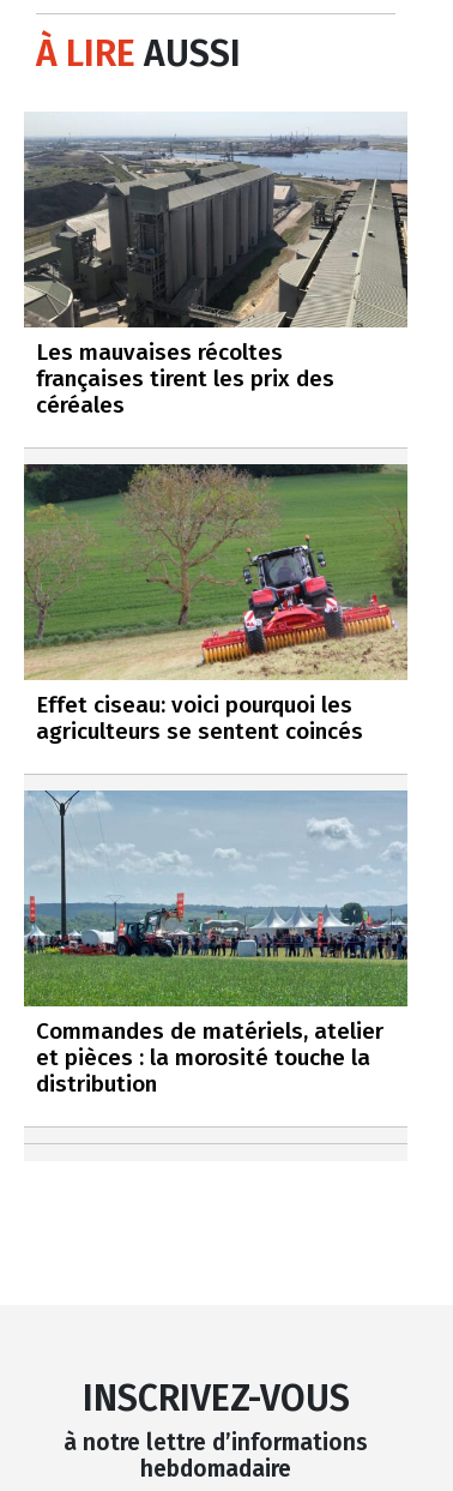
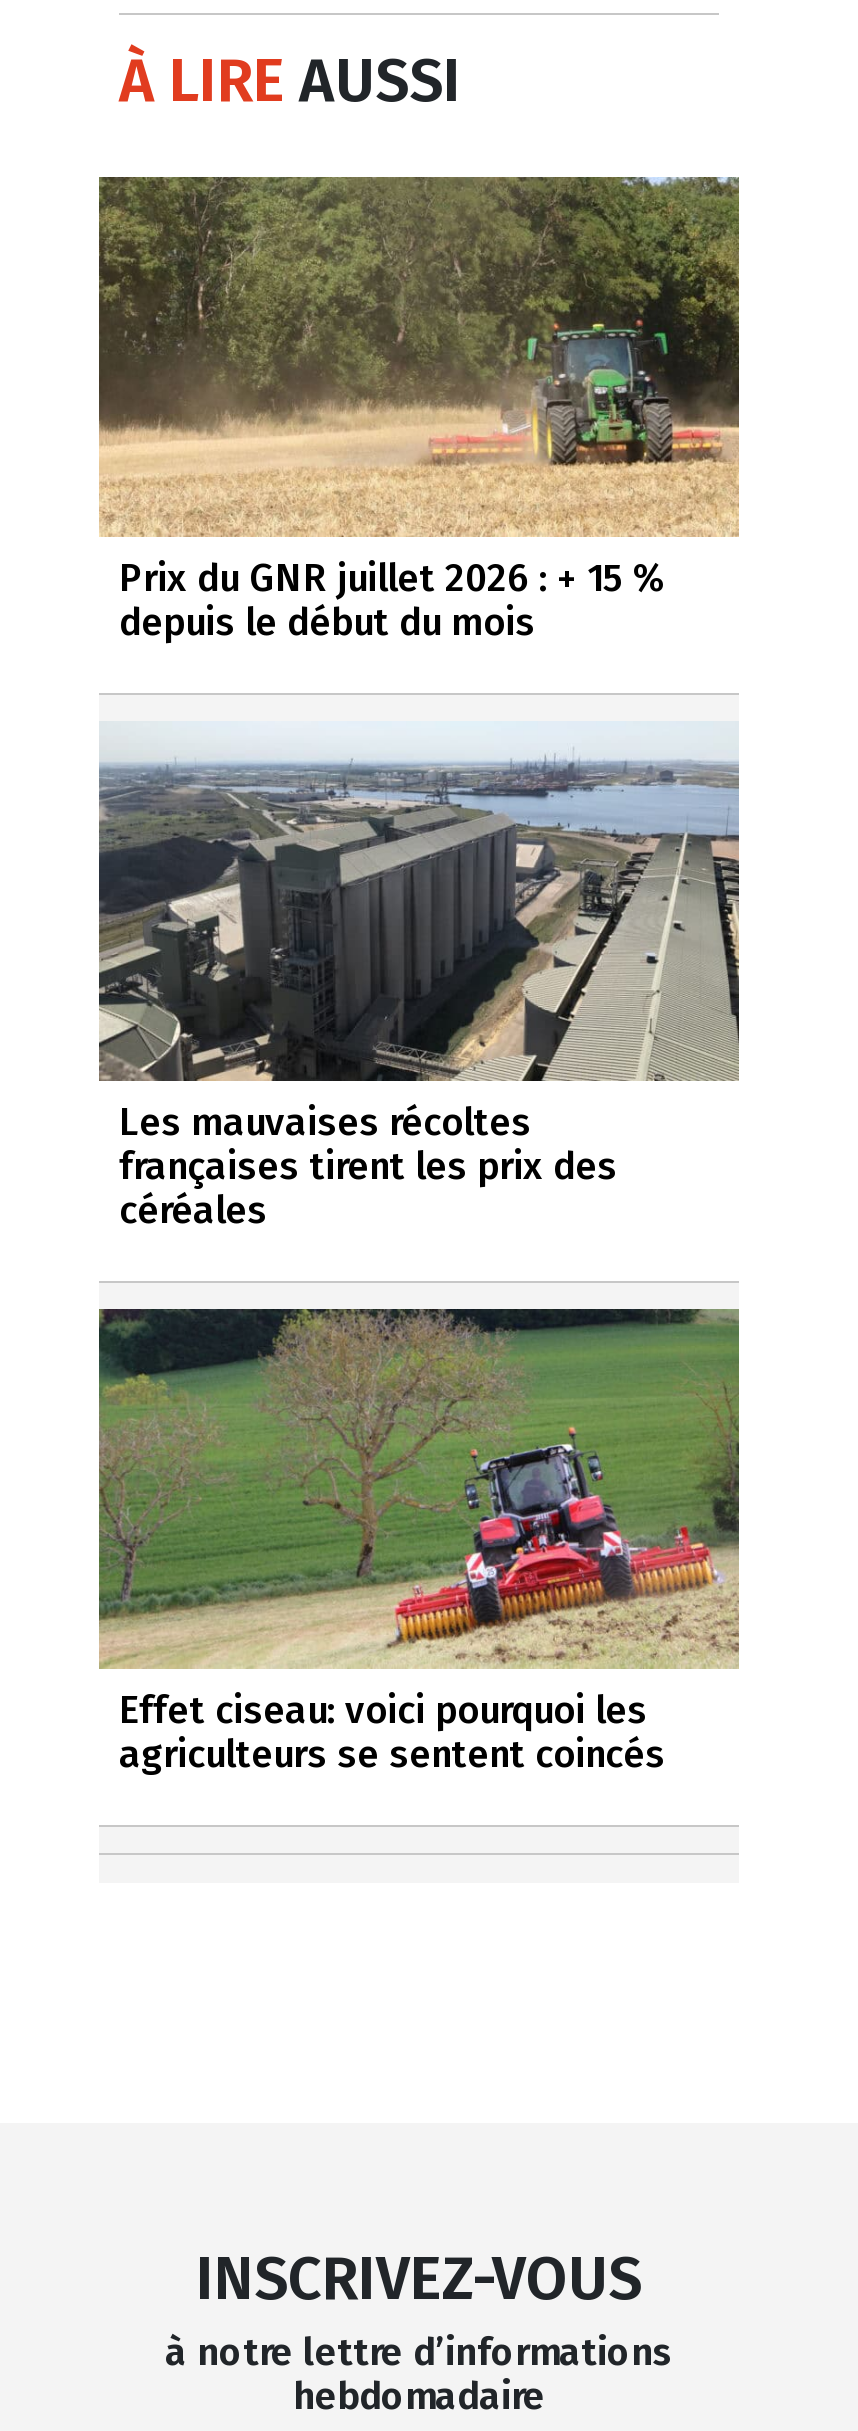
+ [image]
+ Prix du GNR juillet 2026 : + 15 %
+ depuis le début du mois

moved down: [image] | Les mauvaises récoltes | françaises tirent les prix des | céréales | Effet ciseau: voici pourquoi les | agriculteurs se sentent coincés

- [image]
- Commandes de matériels, atelier
- et pièces : la morosité touche la
- distribution
